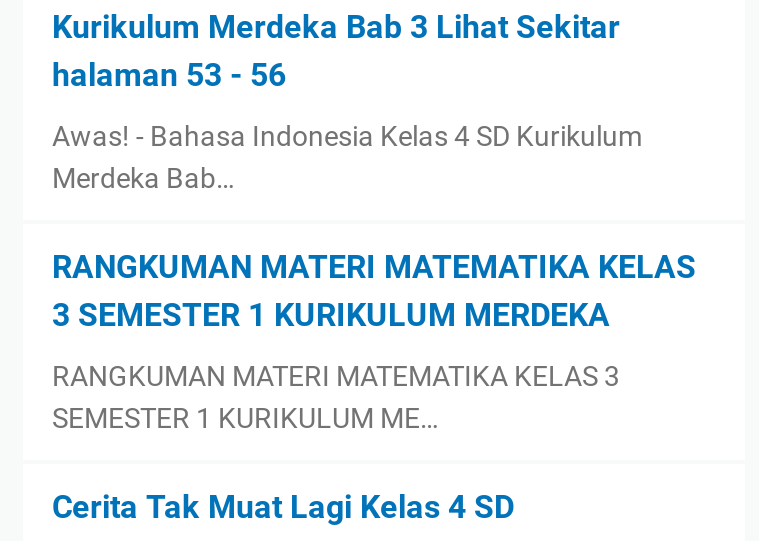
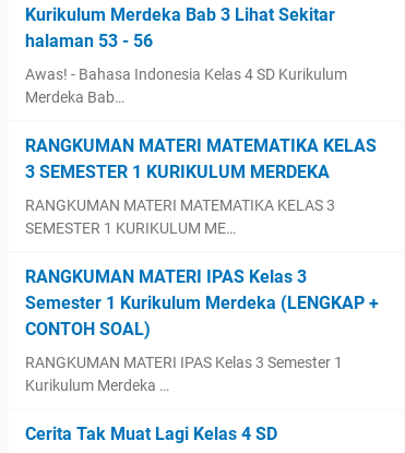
+ RANGKUMAN MATERI IPAS Kelas 3
+ Semester 1 Kurikulum Merdeka (LENGKAP +
+ CONTOH SOAL)
+ RANGKUMAN MATERI IPAS Kelas 3 Semester 1
+ Kurikulum Merdeka …
